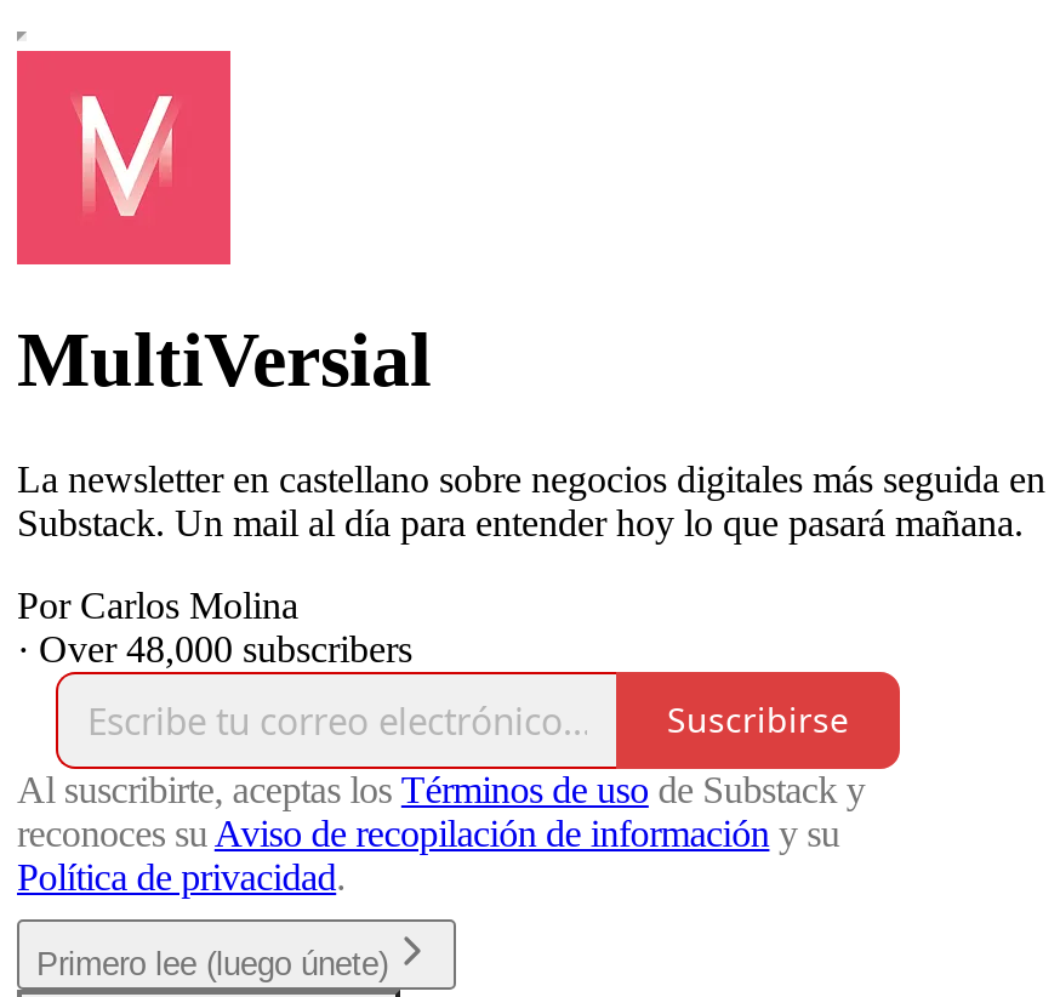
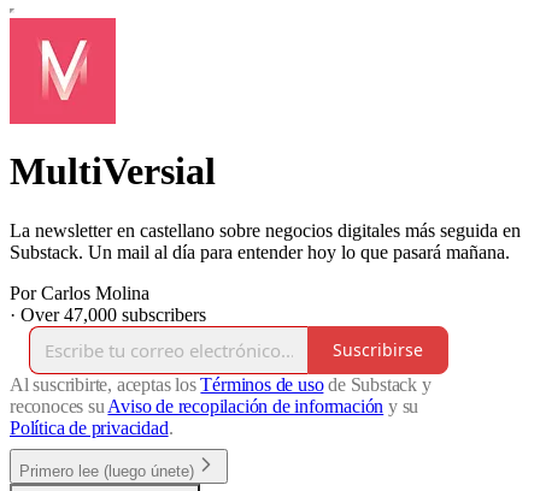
- · Over 48,000 subscribers
+ · Over 47,000 subscribers
